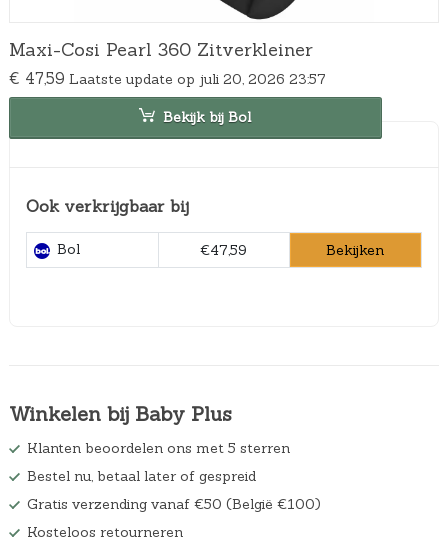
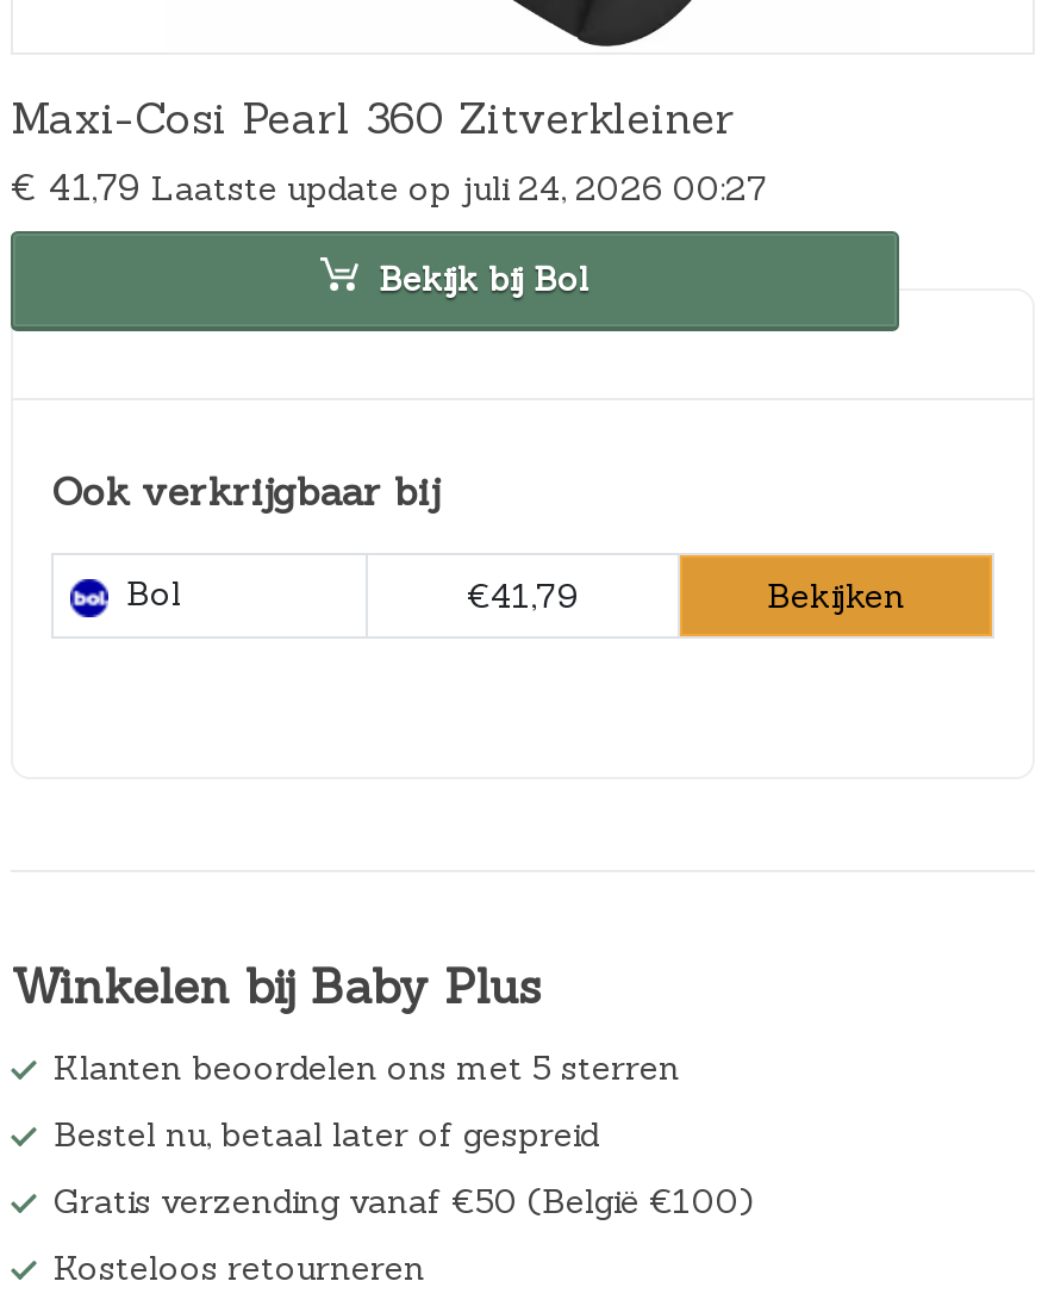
- € 47,59 Laatste update op juli 20, 2026 23:57
+ € 41,79 Laatste update op juli 24, 2026 00:27

- €47,59
+ €41,79
